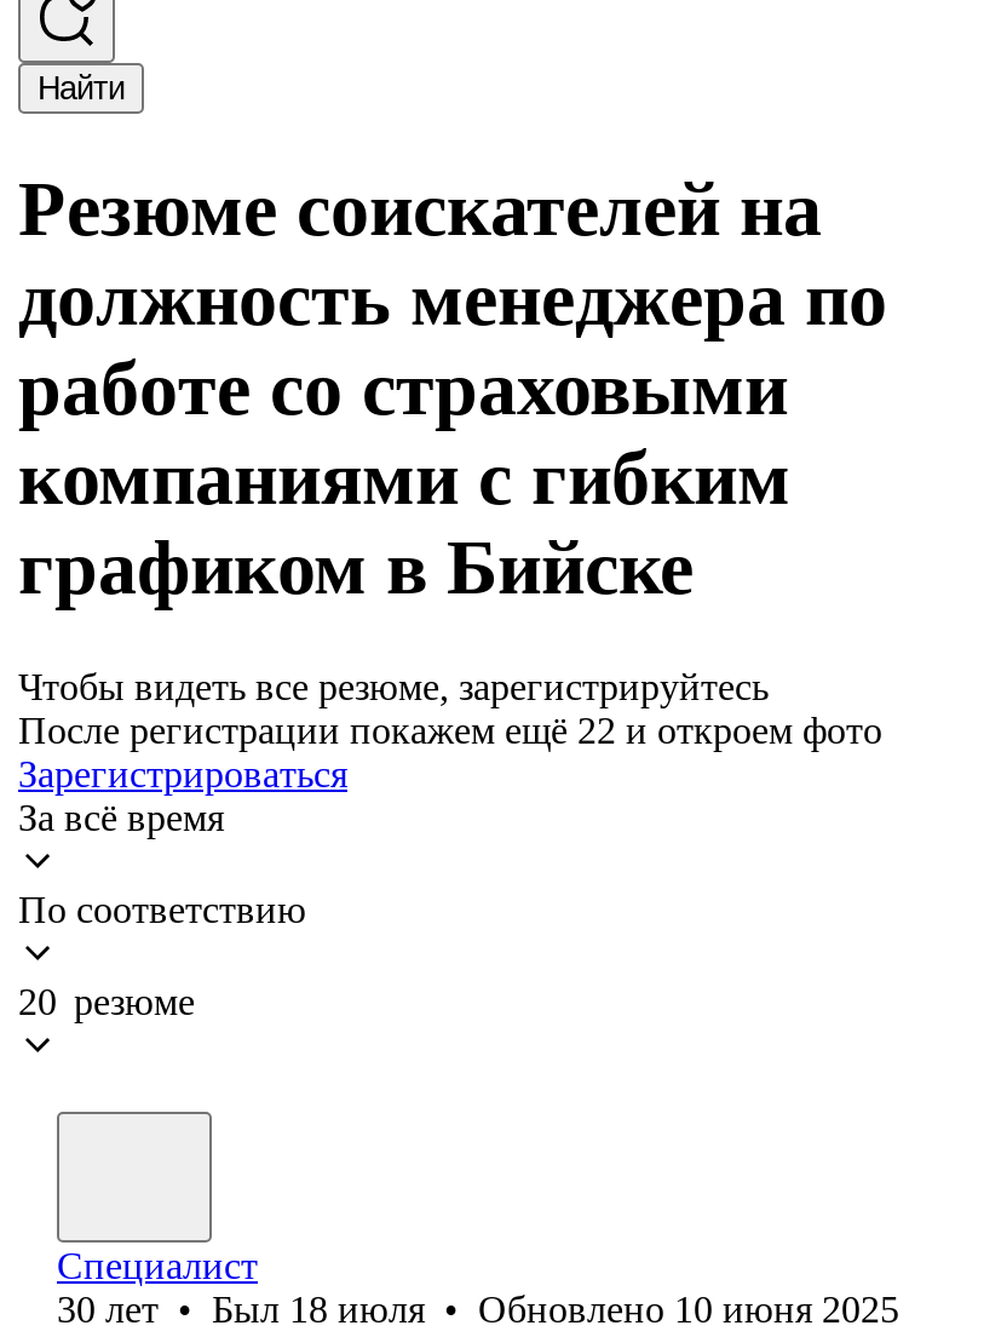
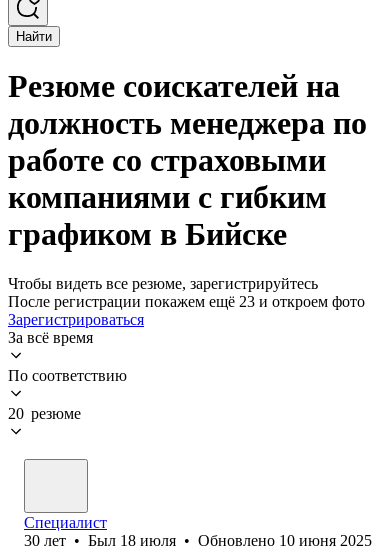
- После регистрации покажем ещё 22 и откроем фото
+ После регистрации покажем ещё 23 и откроем фото
